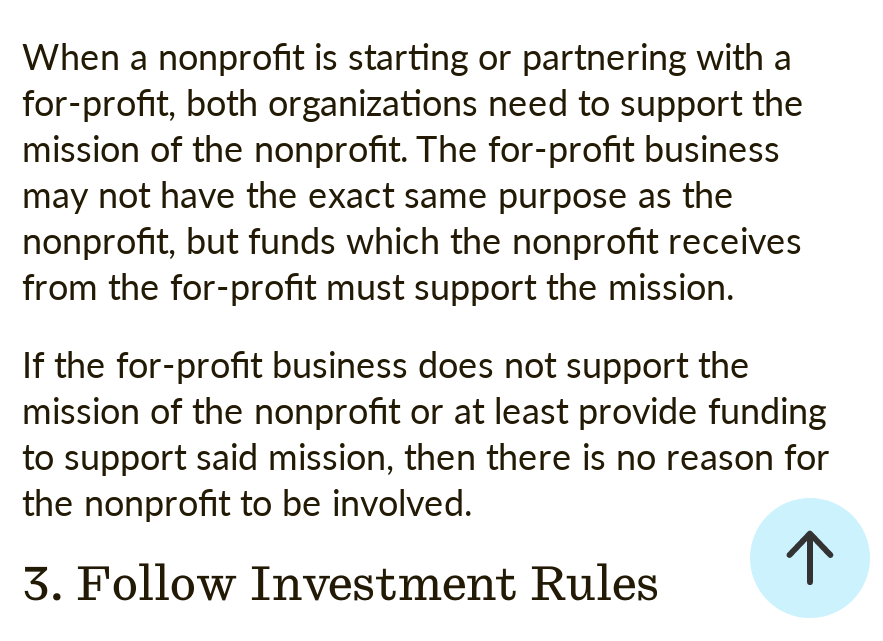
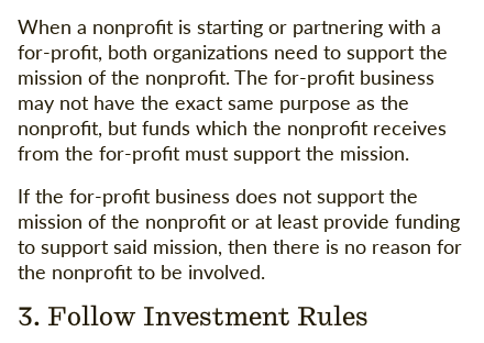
- [image]
